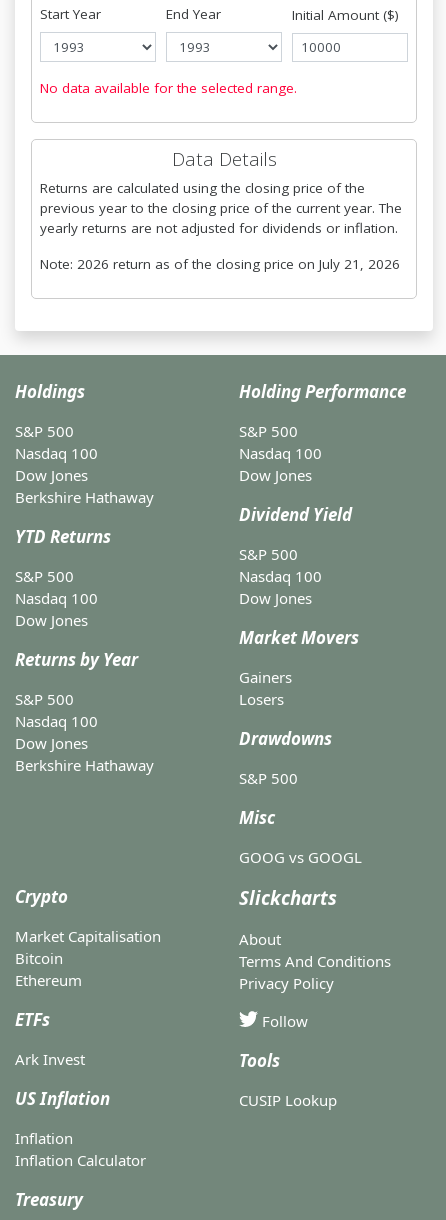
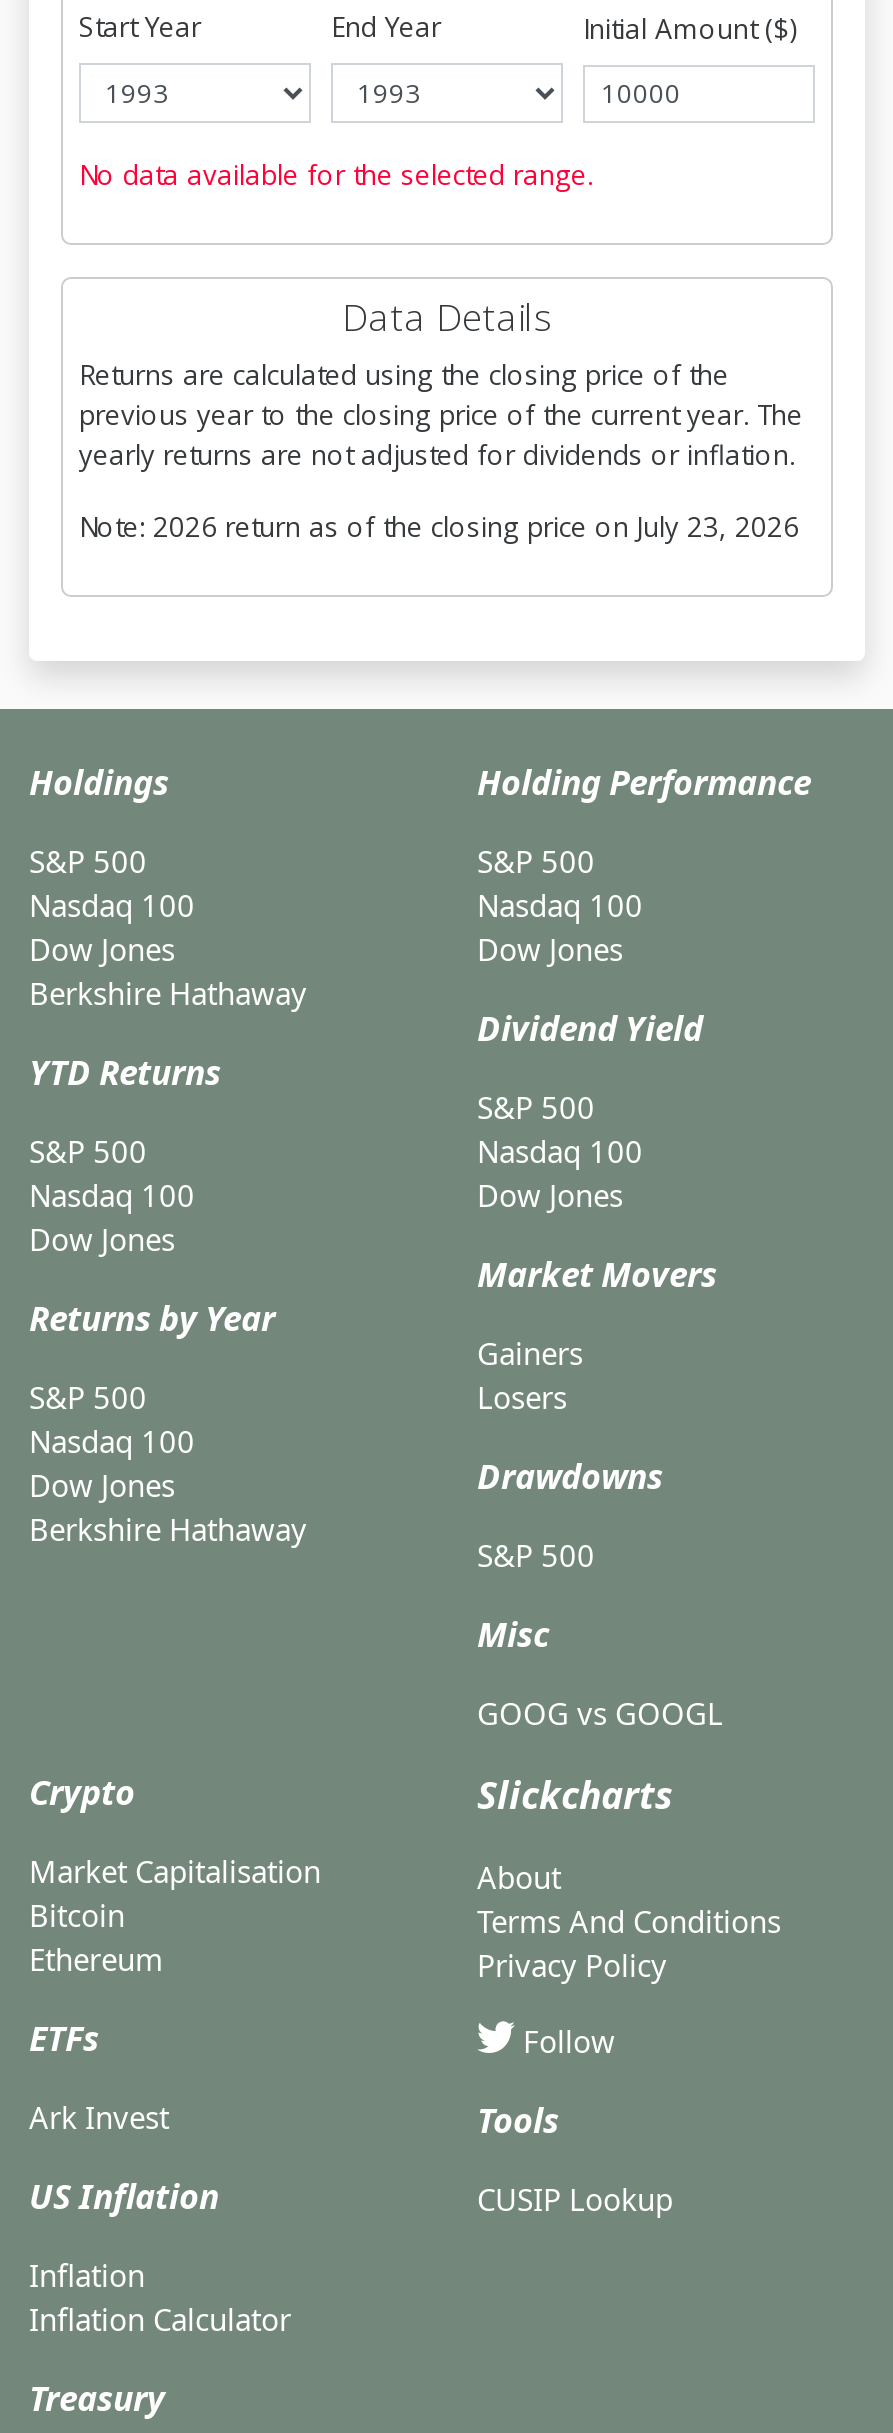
- Note: 2026 return as of the closing price on July 21, 2026
+ Note: 2026 return as of the closing price on July 23, 2026
